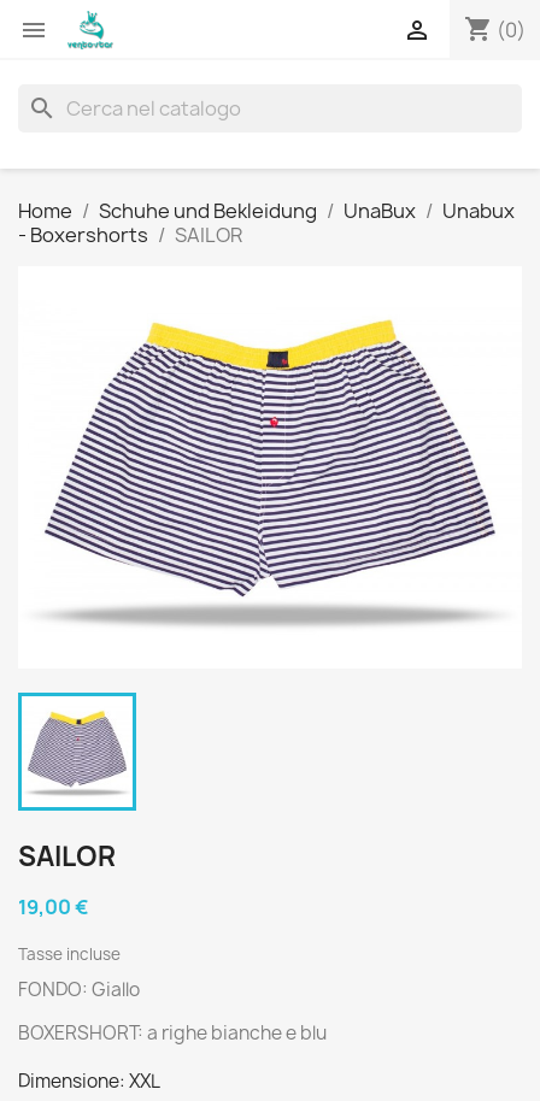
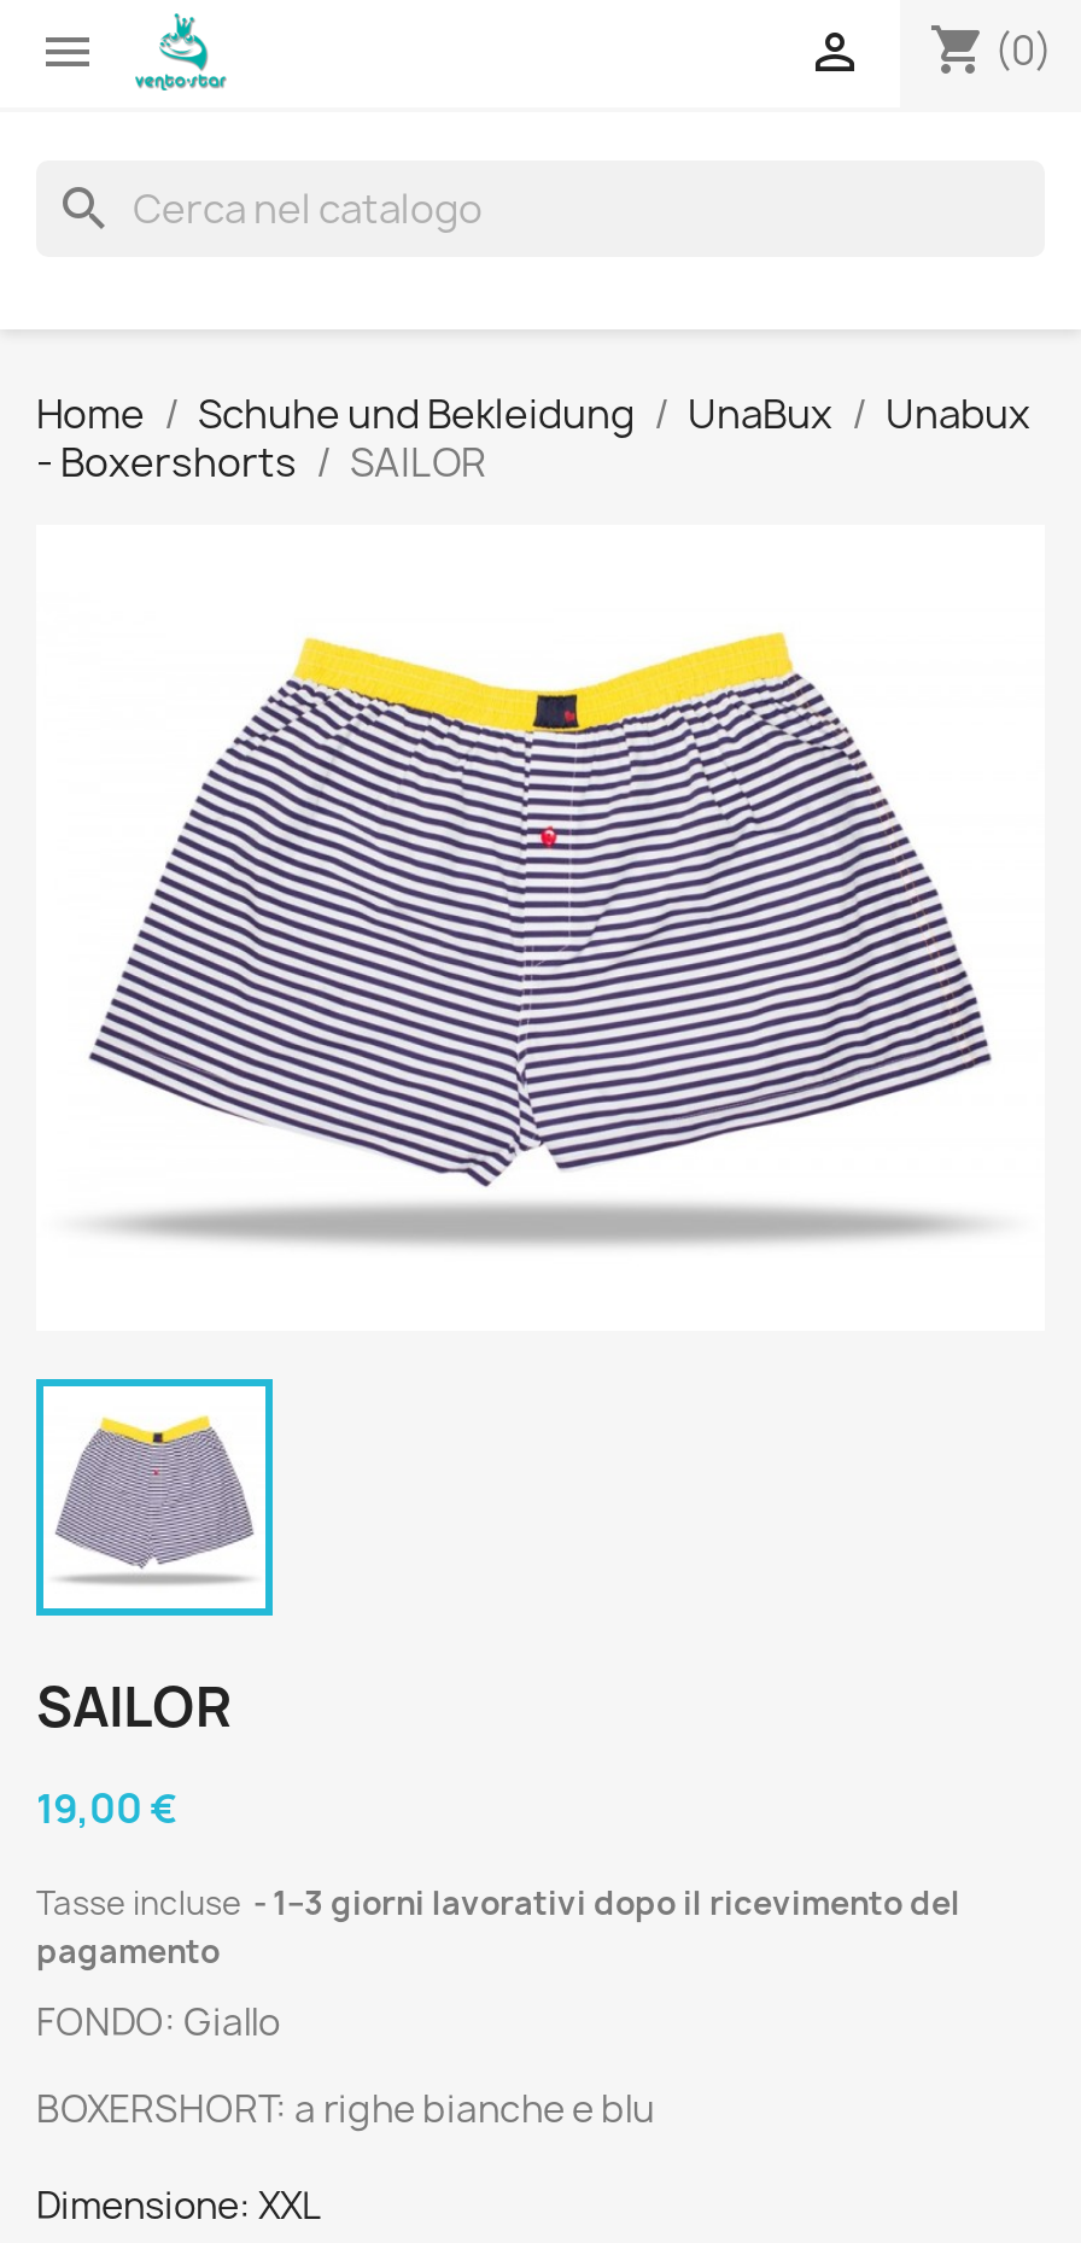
- Tasse incluse
+ Tasse incluse 1–3 giorni lavorativi dopo il ricevimento del
+ pagamento
